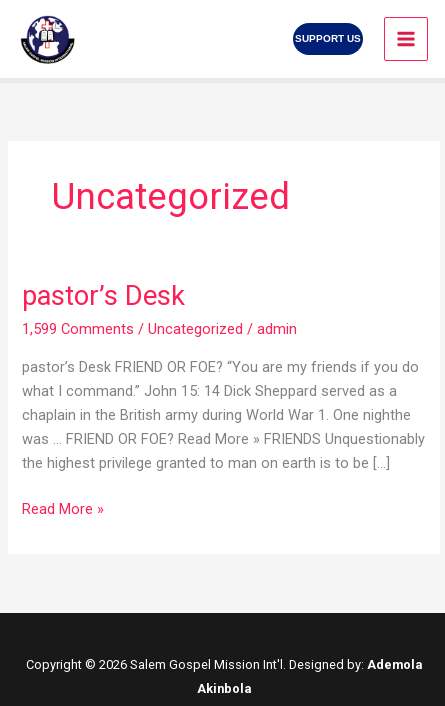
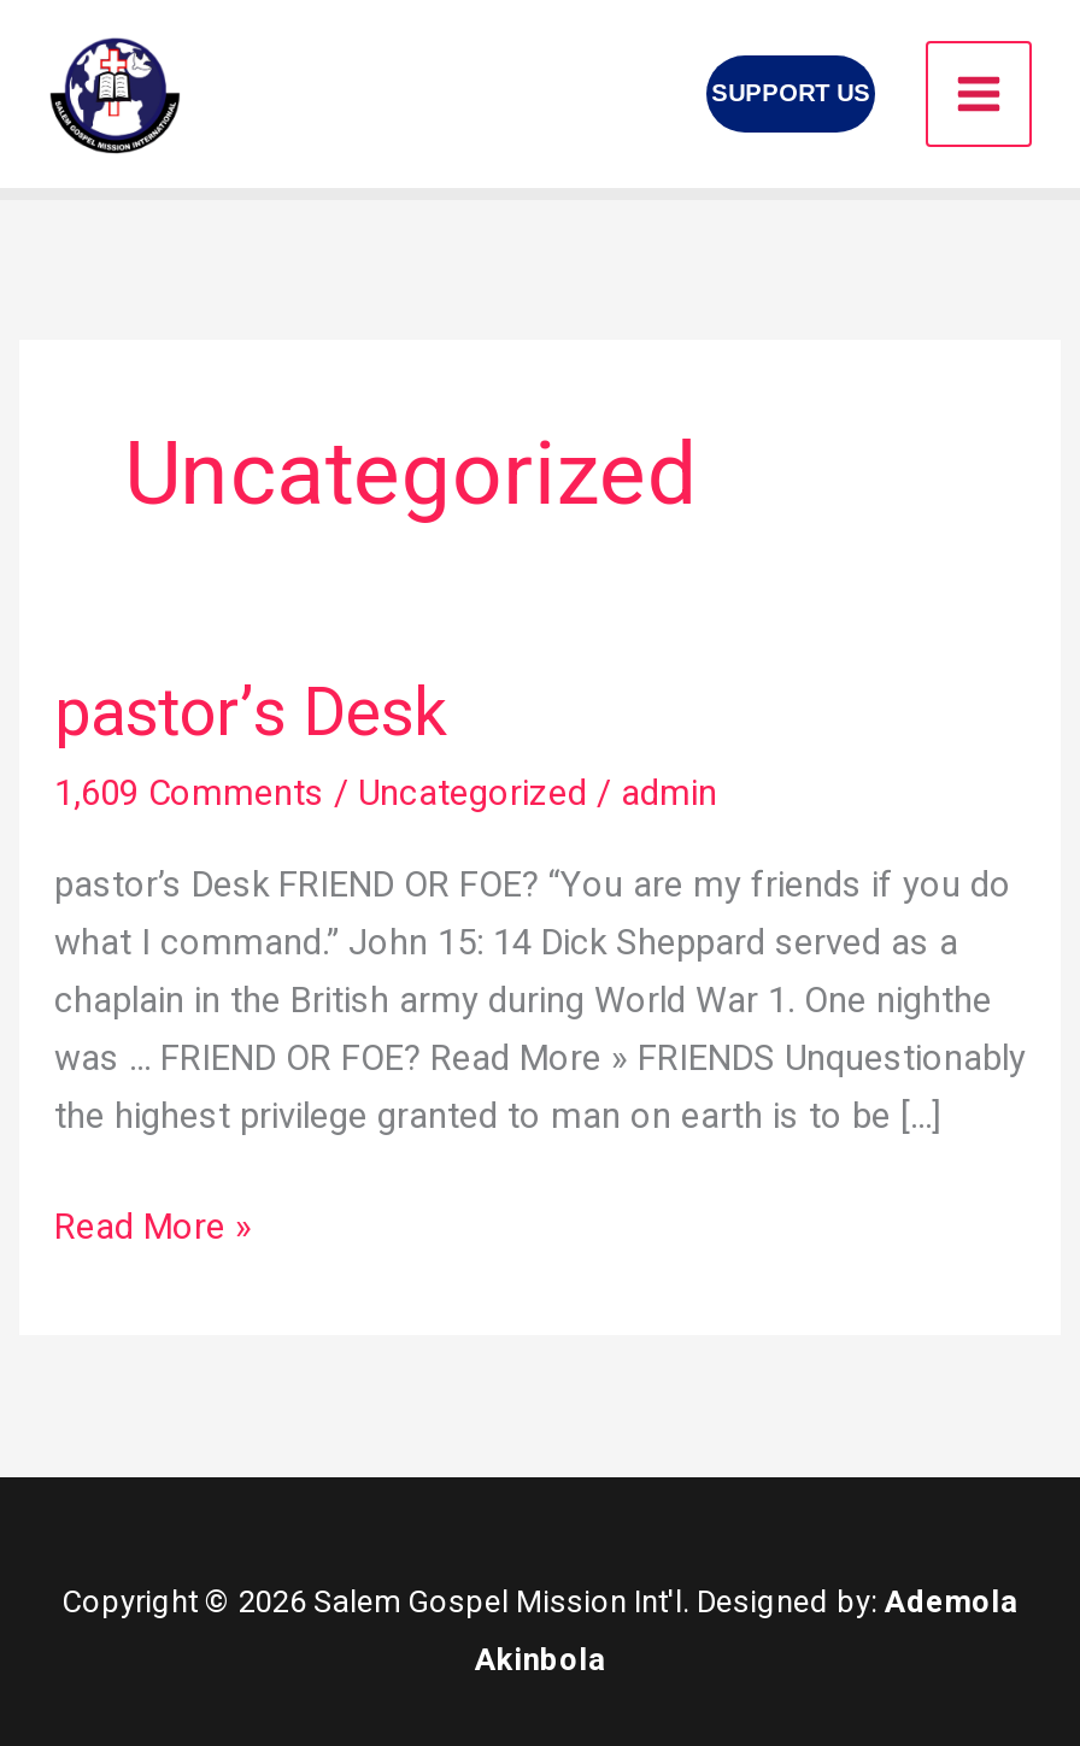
- 1,599 Comments / Uncategorized / admin
+ 1,609 Comments / Uncategorized / admin
